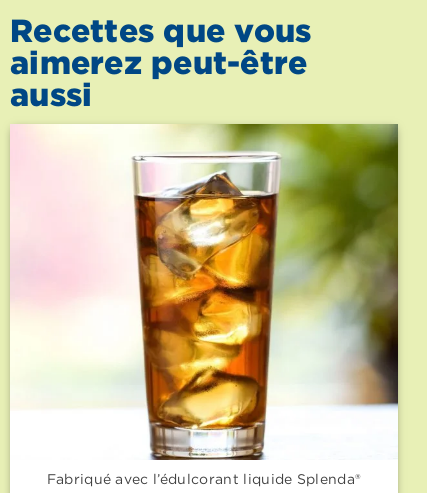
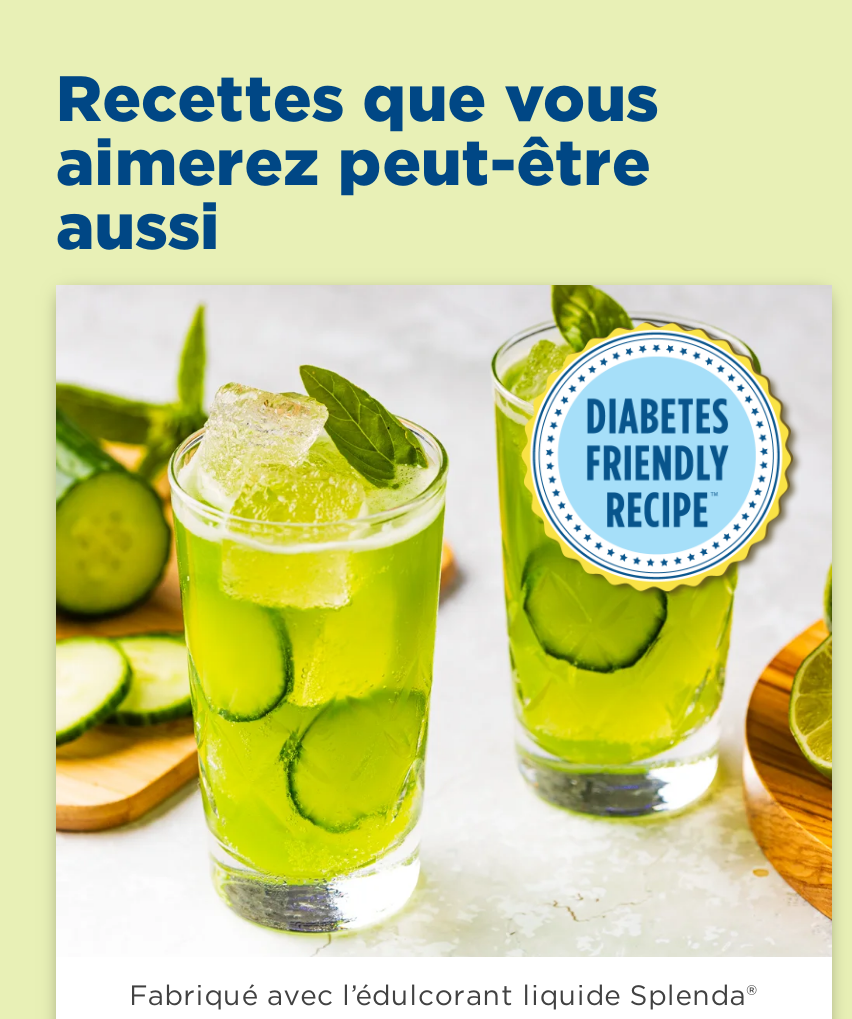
- [image]
+ [image]
